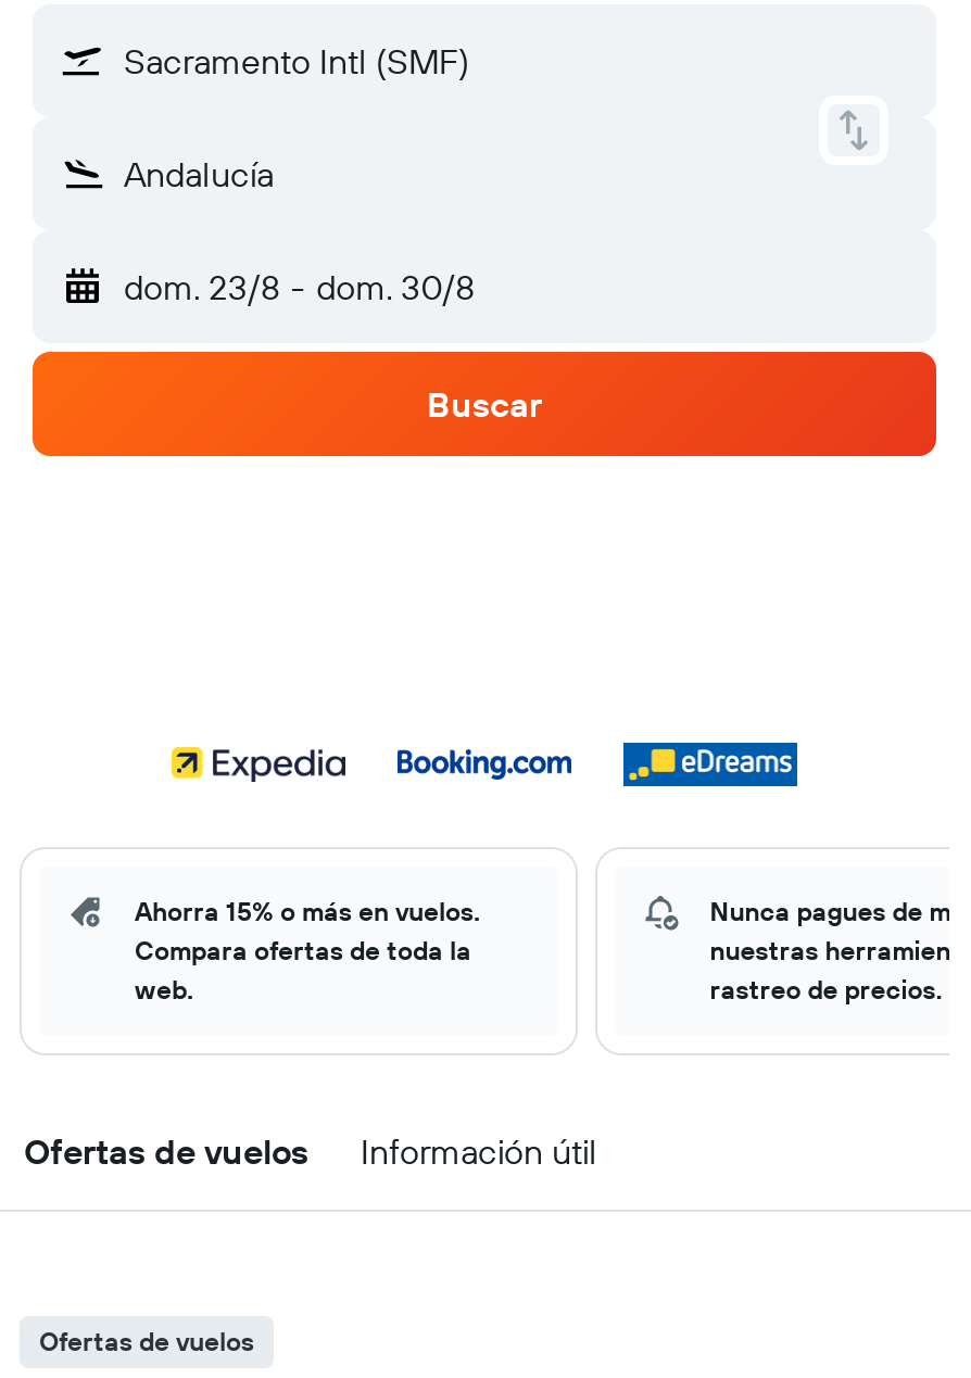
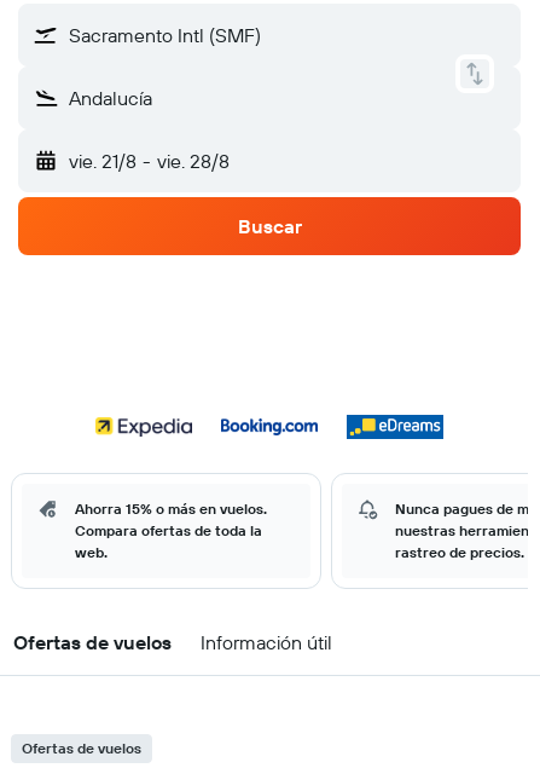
- dom. 23/8 - dom. 30/8
+ vie. 21/8 - vie. 28/8
